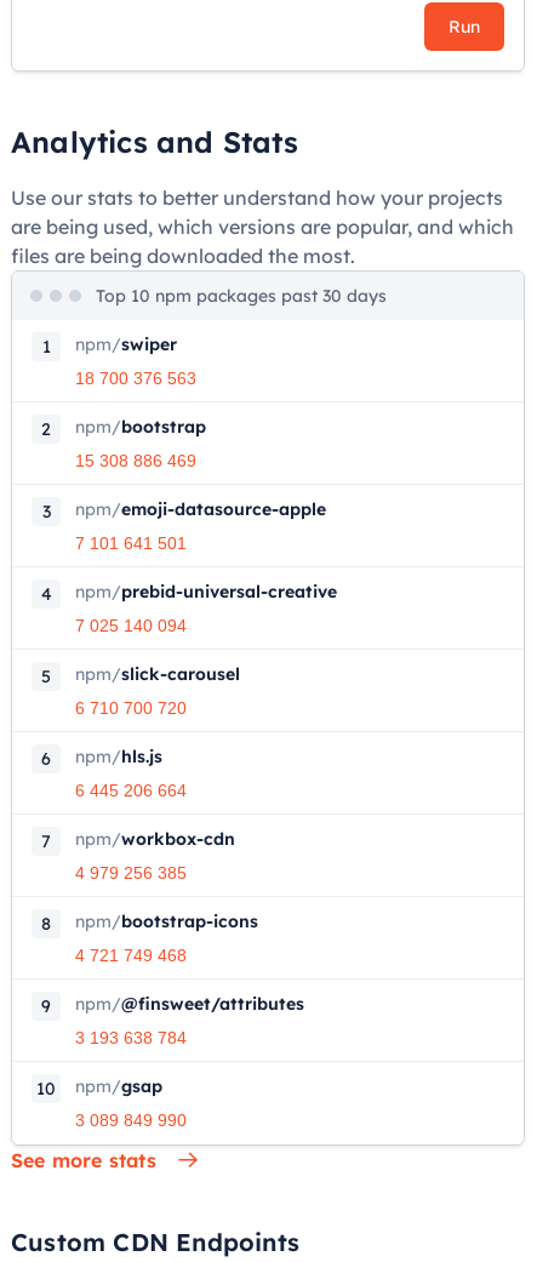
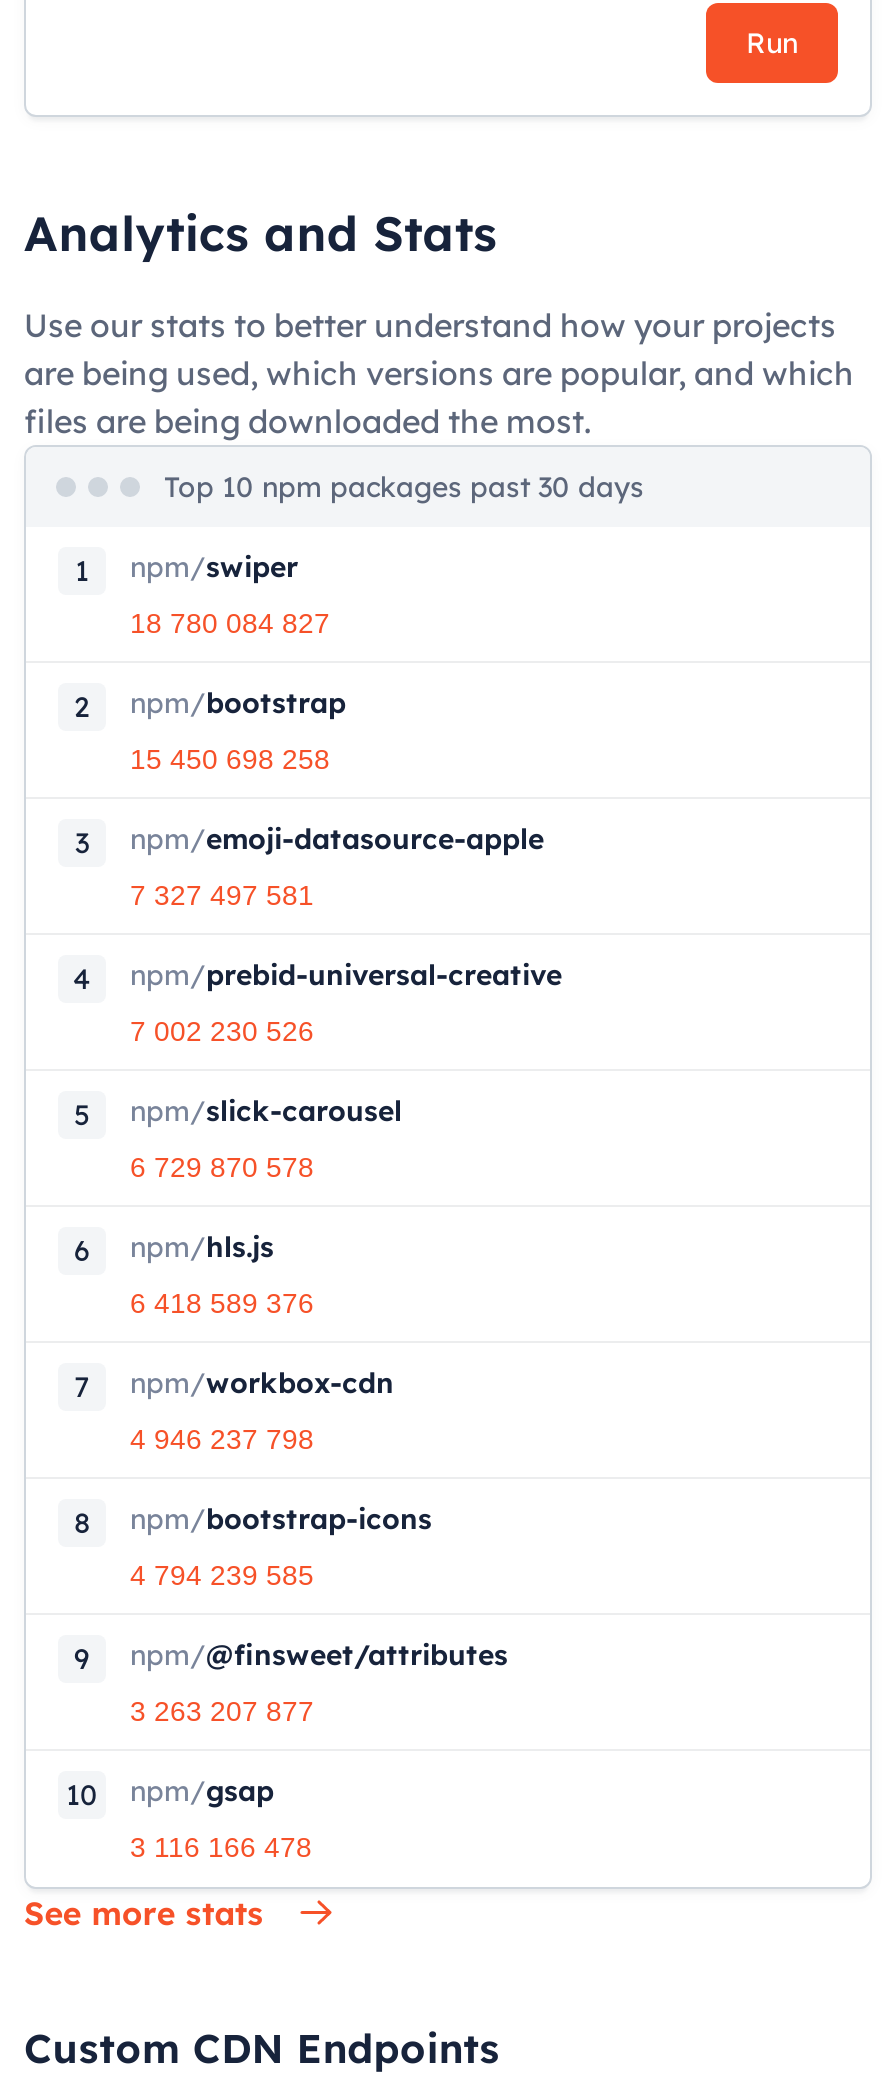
- 18 700 376 563
+ 18 780 084 827

- 15 308 886 469
+ 15 450 698 258

- 7 101 641 501
+ 7 327 497 581

- 7 025 140 094
+ 7 002 230 526

- 6 710 700 720
+ 6 729 870 578

- 6 445 206 664
+ 6 418 589 376

- 4 979 256 385
+ 4 946 237 798

- 4 721 749 468
+ 4 794 239 585

- 3 193 638 784
+ 3 263 207 877

- 3 089 849 990
+ 3 116 166 478
